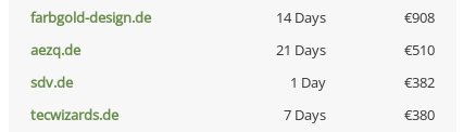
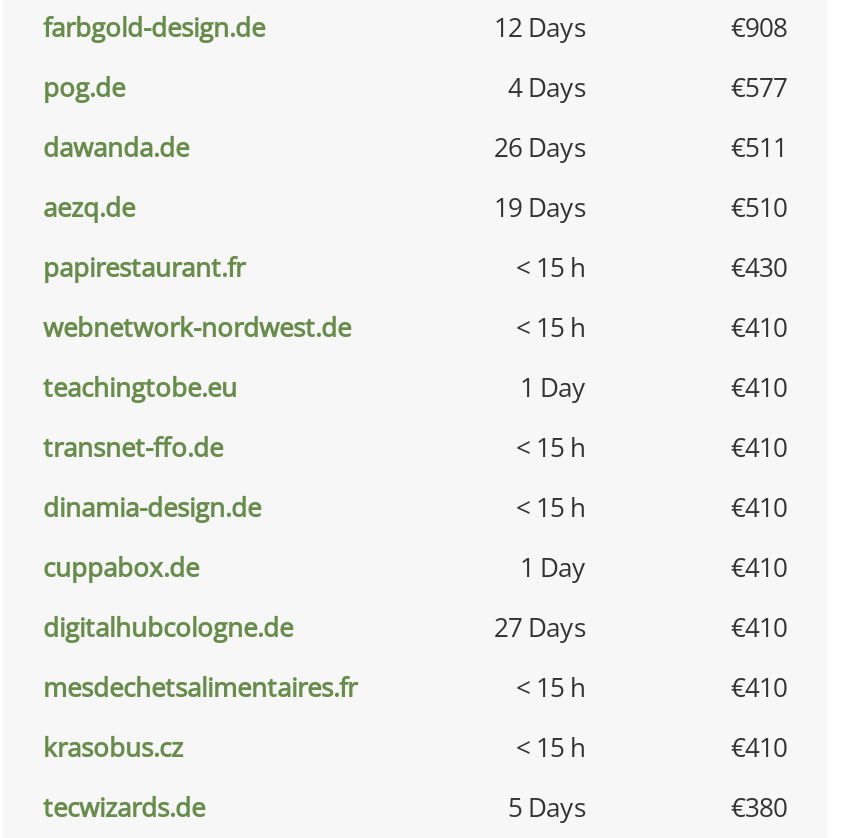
- 14 Days
+ 12 Days

+ pog.de
+ 4 Days
+ €577
+ dawanda.de
+ 26 Days
+ €511

- 21 Days
+ 19 Days

- sdv.de
+ papirestaurant.fr
+ < 15 h
+ €430
+ webnetwork-nordwest.de
+ < 15 h
+ €410
+ teachingtobe.eu

- €382
+ €410
+ transnet-ffo.de
+ < 15 h
+ €410
+ dinamia-design.de
+ < 15 h
+ €410
+ cuppabox.de
+ 1 Day
+ €410
+ digitalhubcologne.de
+ 27 Days
+ €410
+ mesdechetsalimentaires.fr
+ < 15 h
+ €410
+ krasobus.cz
+ < 15 h
+ €410

- 7 Days
+ 5 Days
